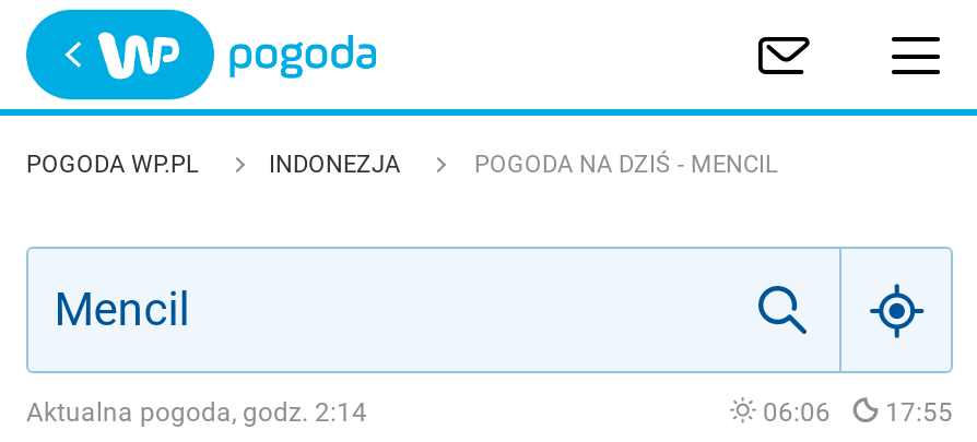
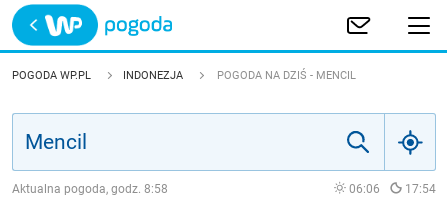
- Aktualna pogoda, godz. 2:14
+ Aktualna pogoda, godz. 8:58

- 06:06 17:55
+ 06:06 17:54
